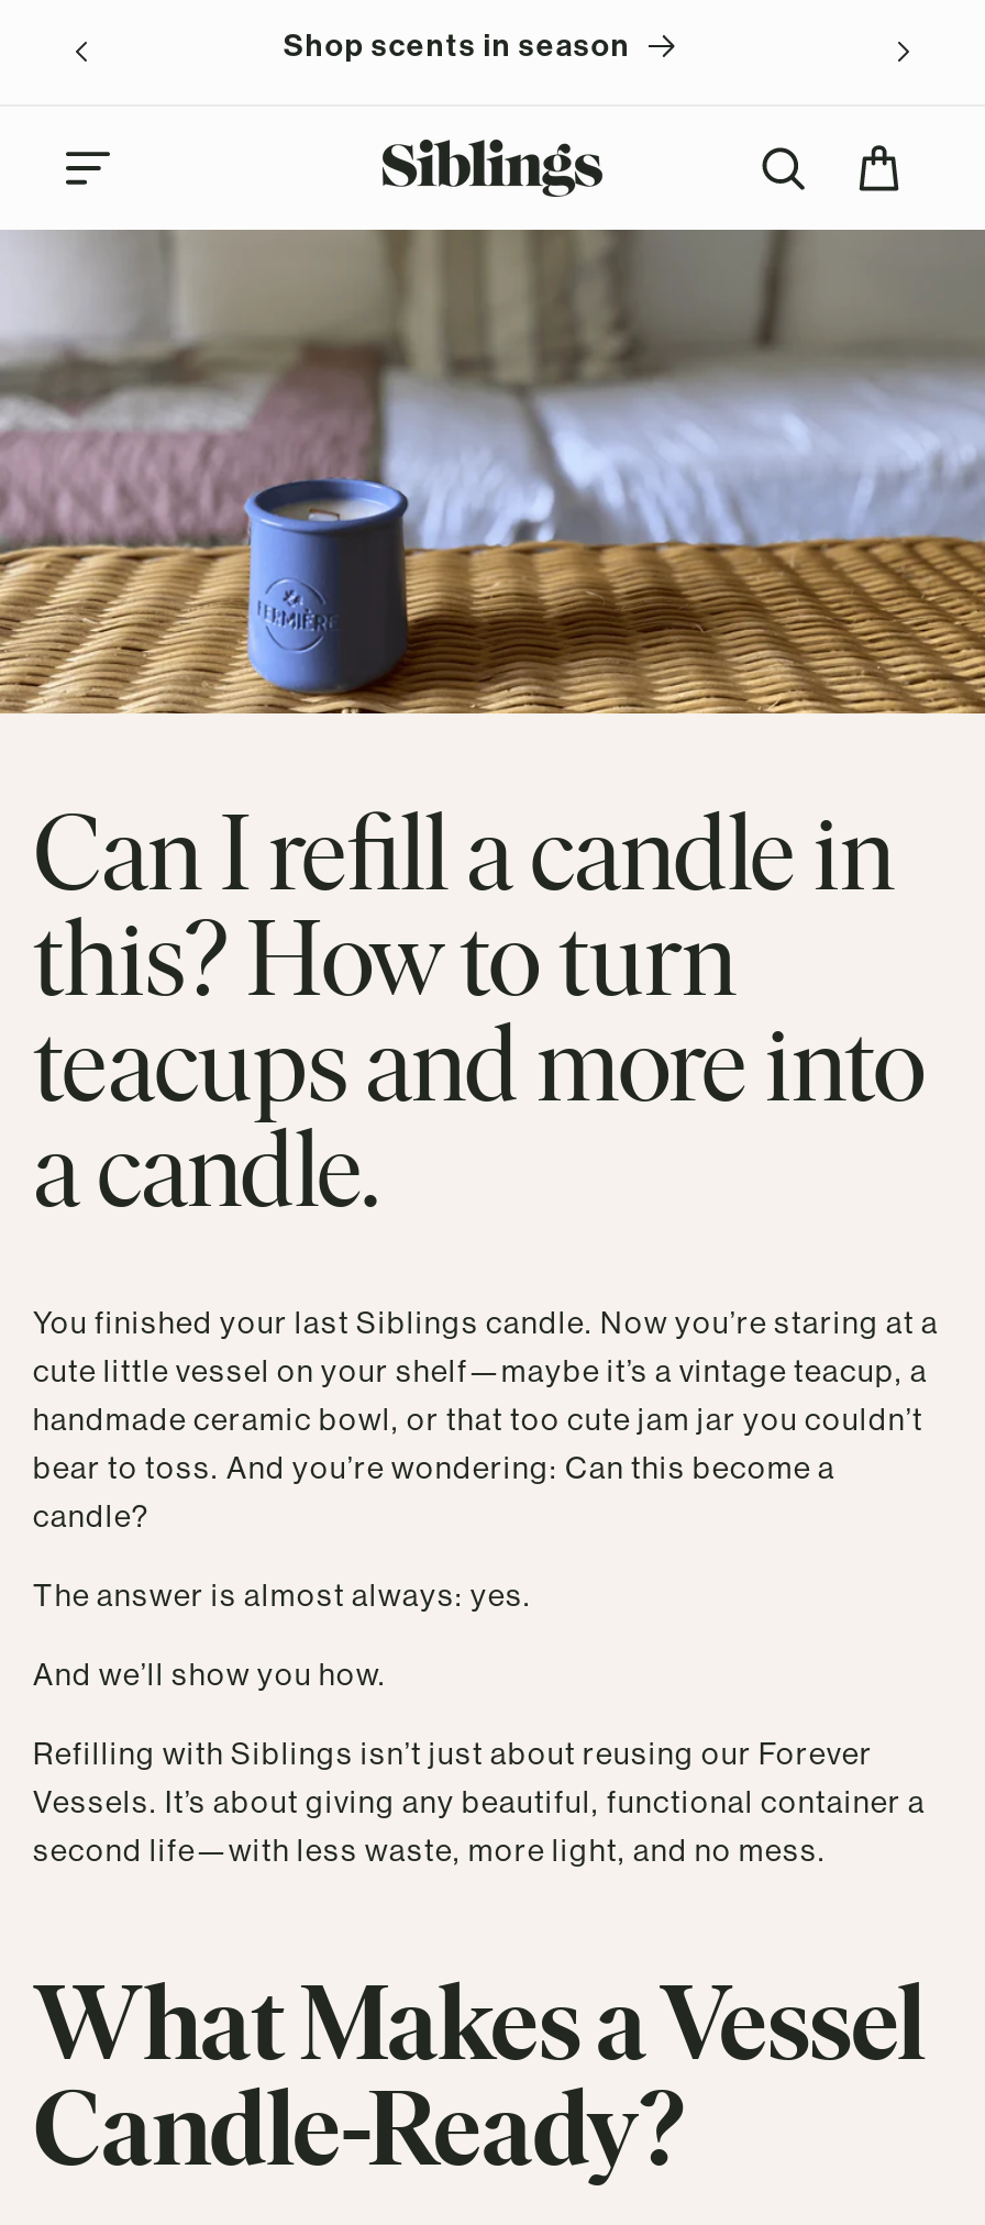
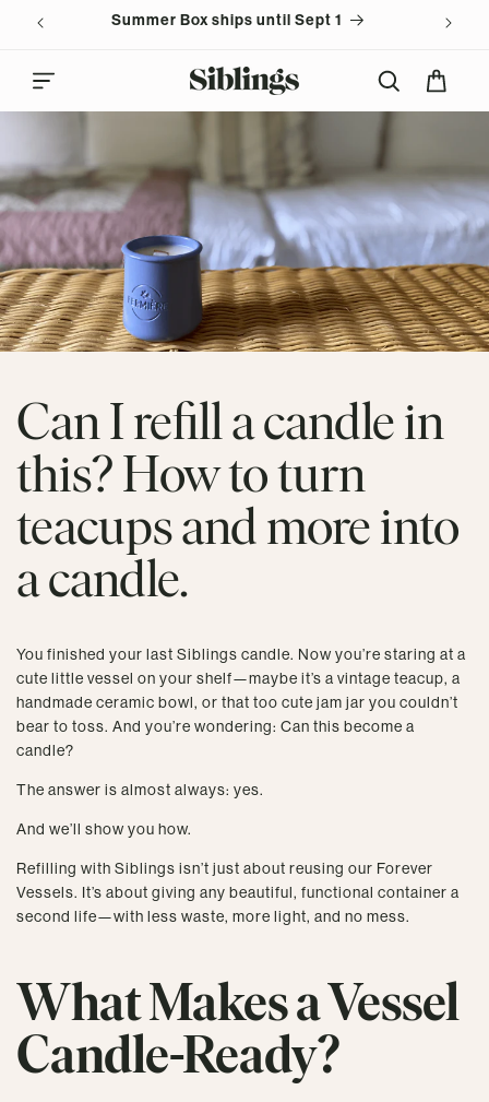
- Shop scents in season
+ Summer Box ships until Sept 1
